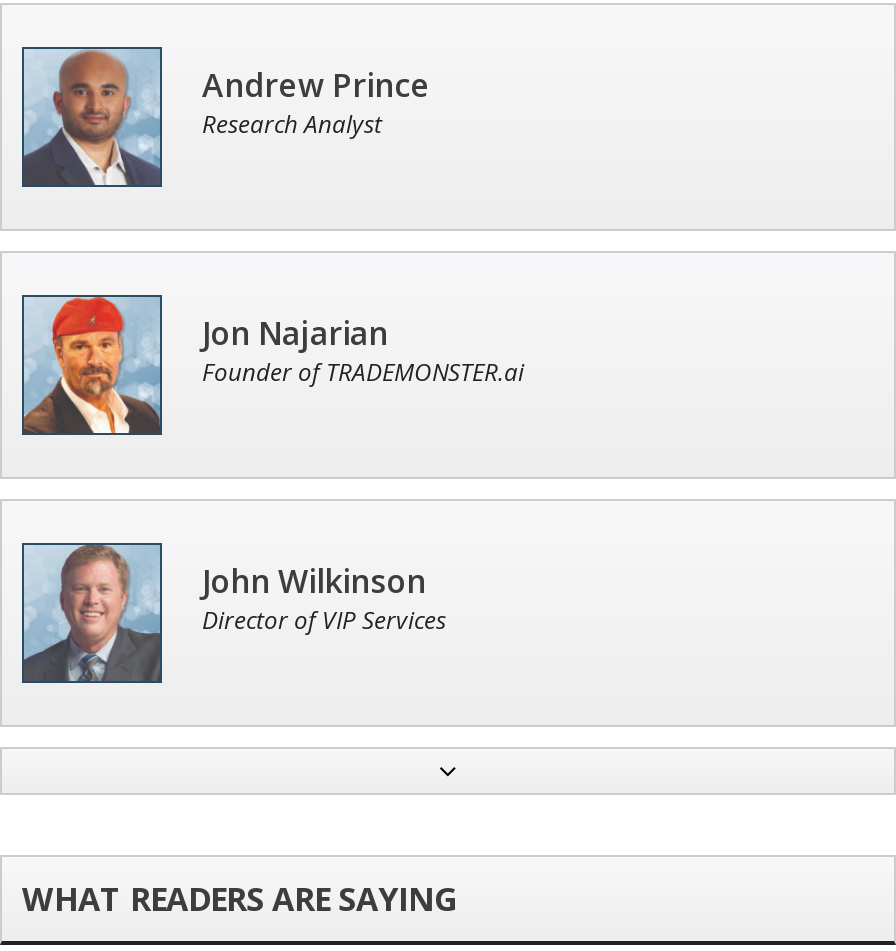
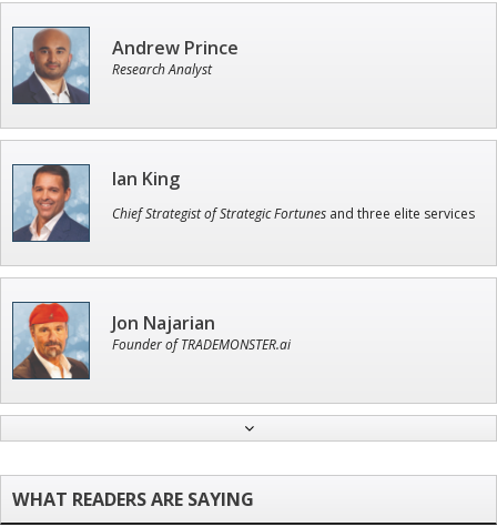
+ [image]
+ Ian King
+ Chief Strategist of Strategic Fortunes and three elite services

moved down: [image] | Jon Najarian | Founder of TRADEMONSTER.ai

- [image]
- John Wilkinson
- Director of VIP Services
